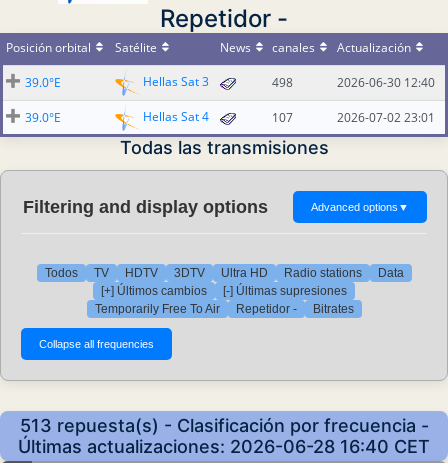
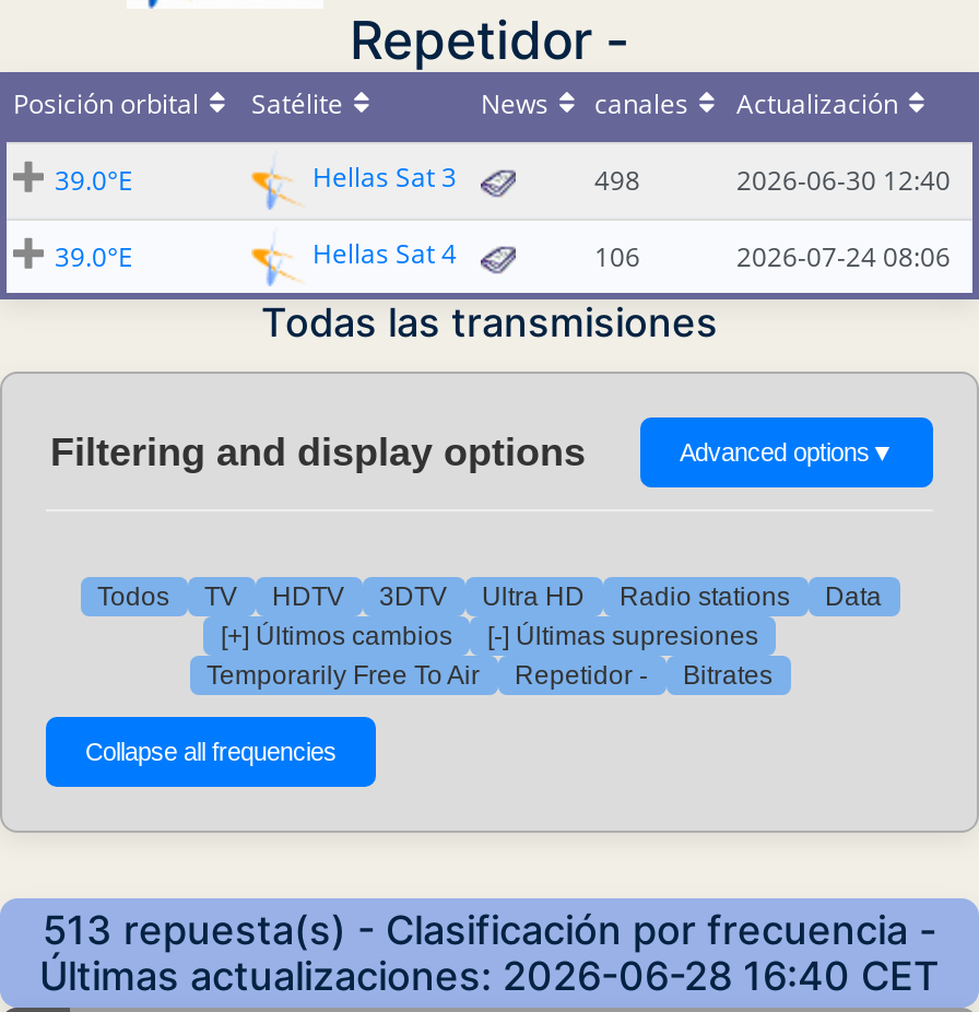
- 107
+ 106

- 2026-07-02 23:01
+ 2026-07-24 08:06
